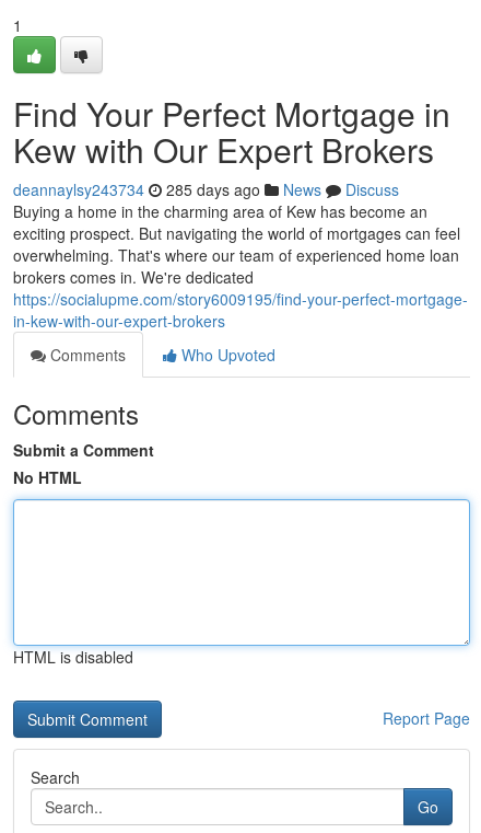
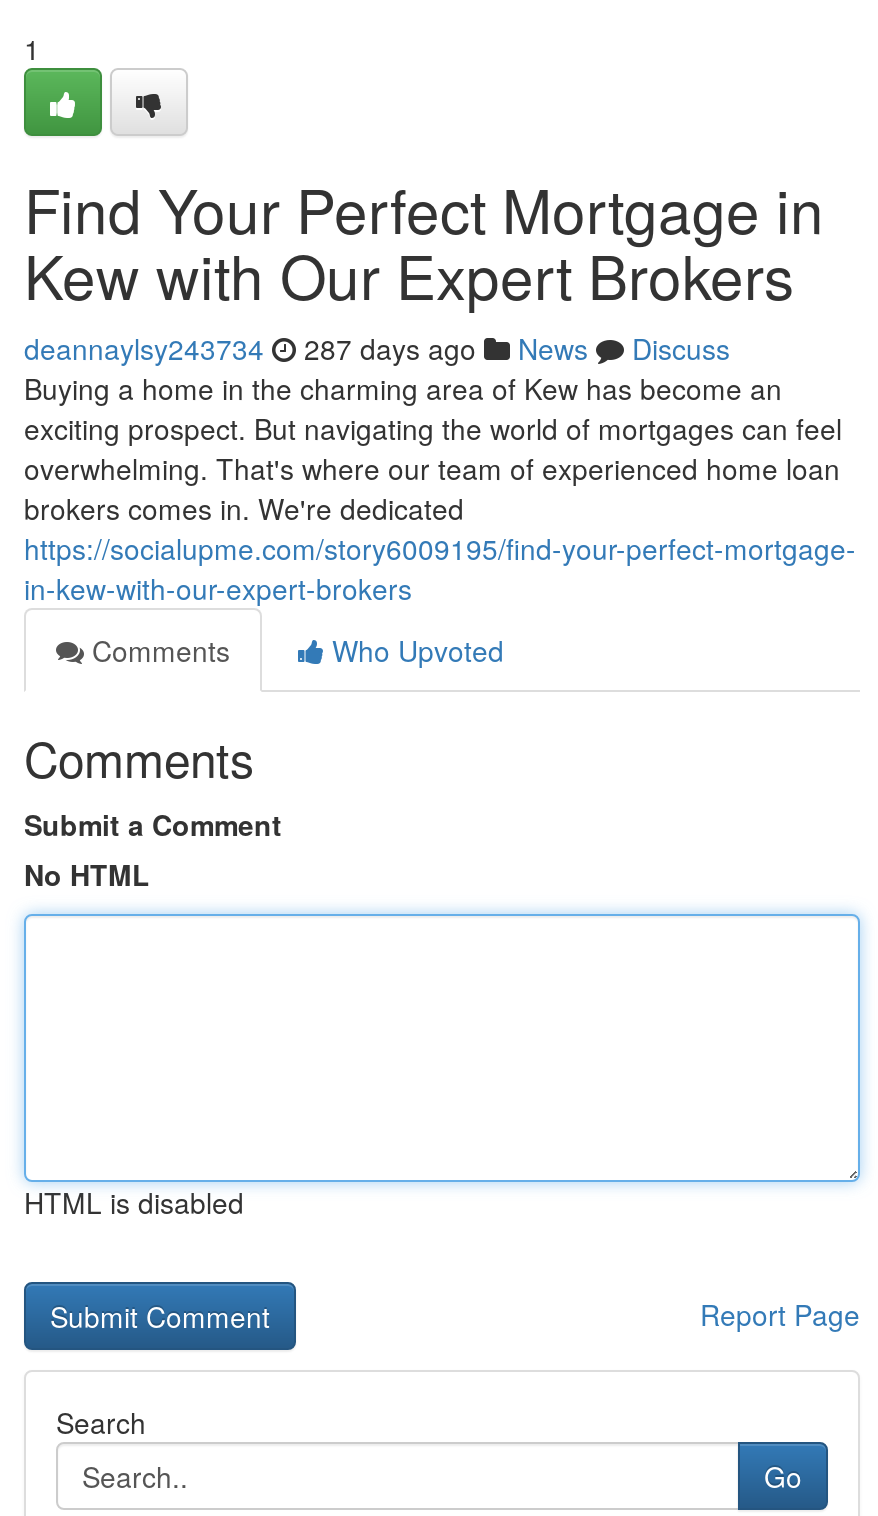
- deannaylsy243734 285 days ago News Discuss
+ deannaylsy243734 287 days ago News Discuss
